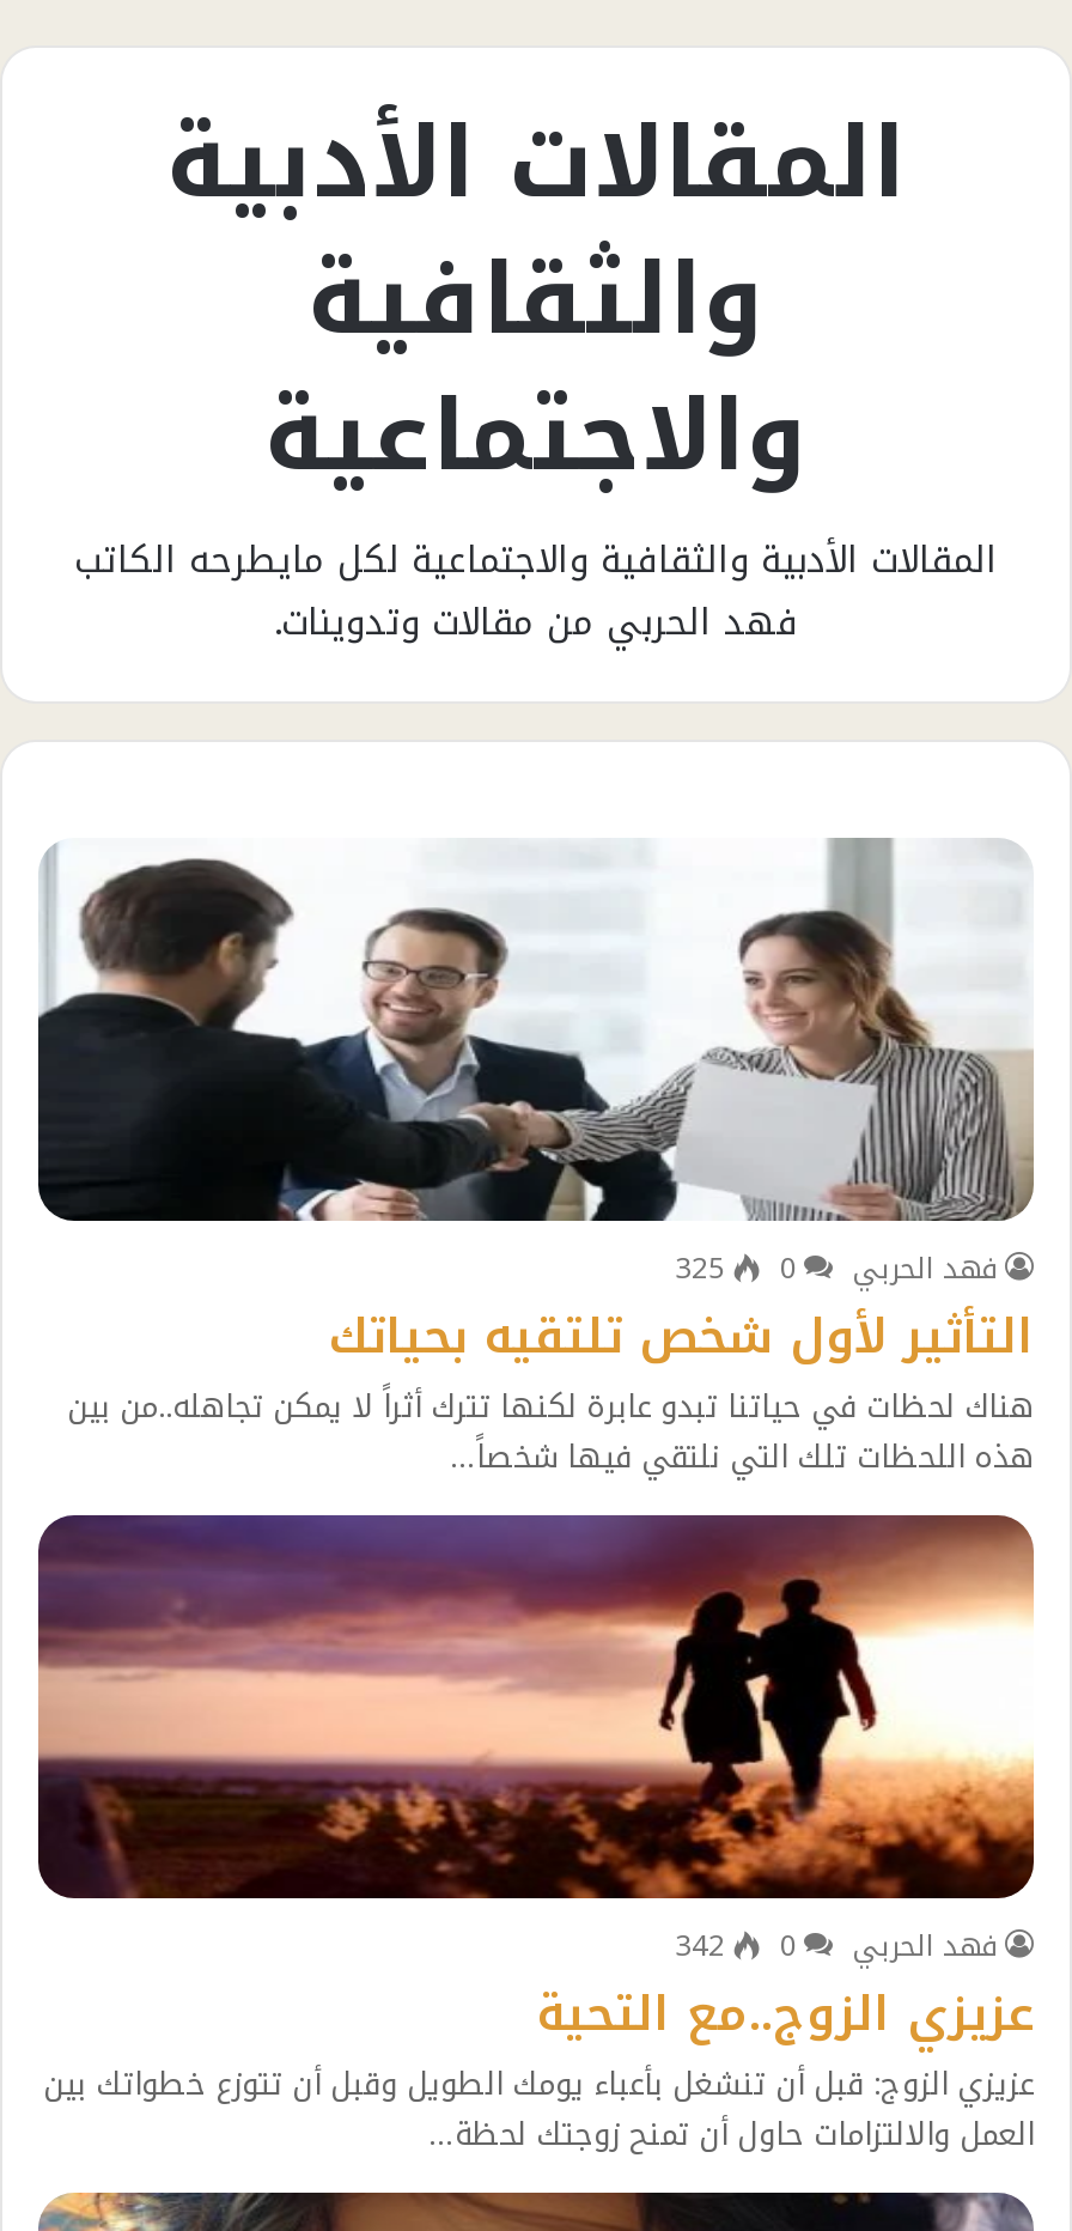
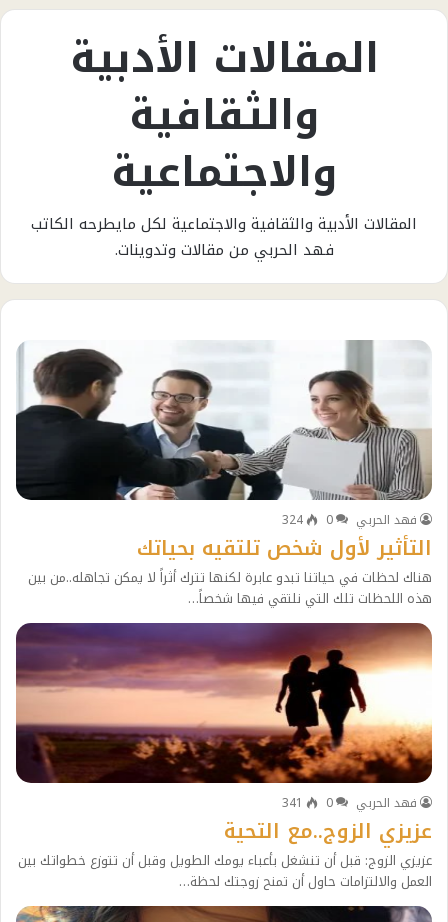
- فهد الحربي 0 325
+ فهد الحربي 0 324

- فهد الحربي 0 342
+ فهد الحربي 0 341
